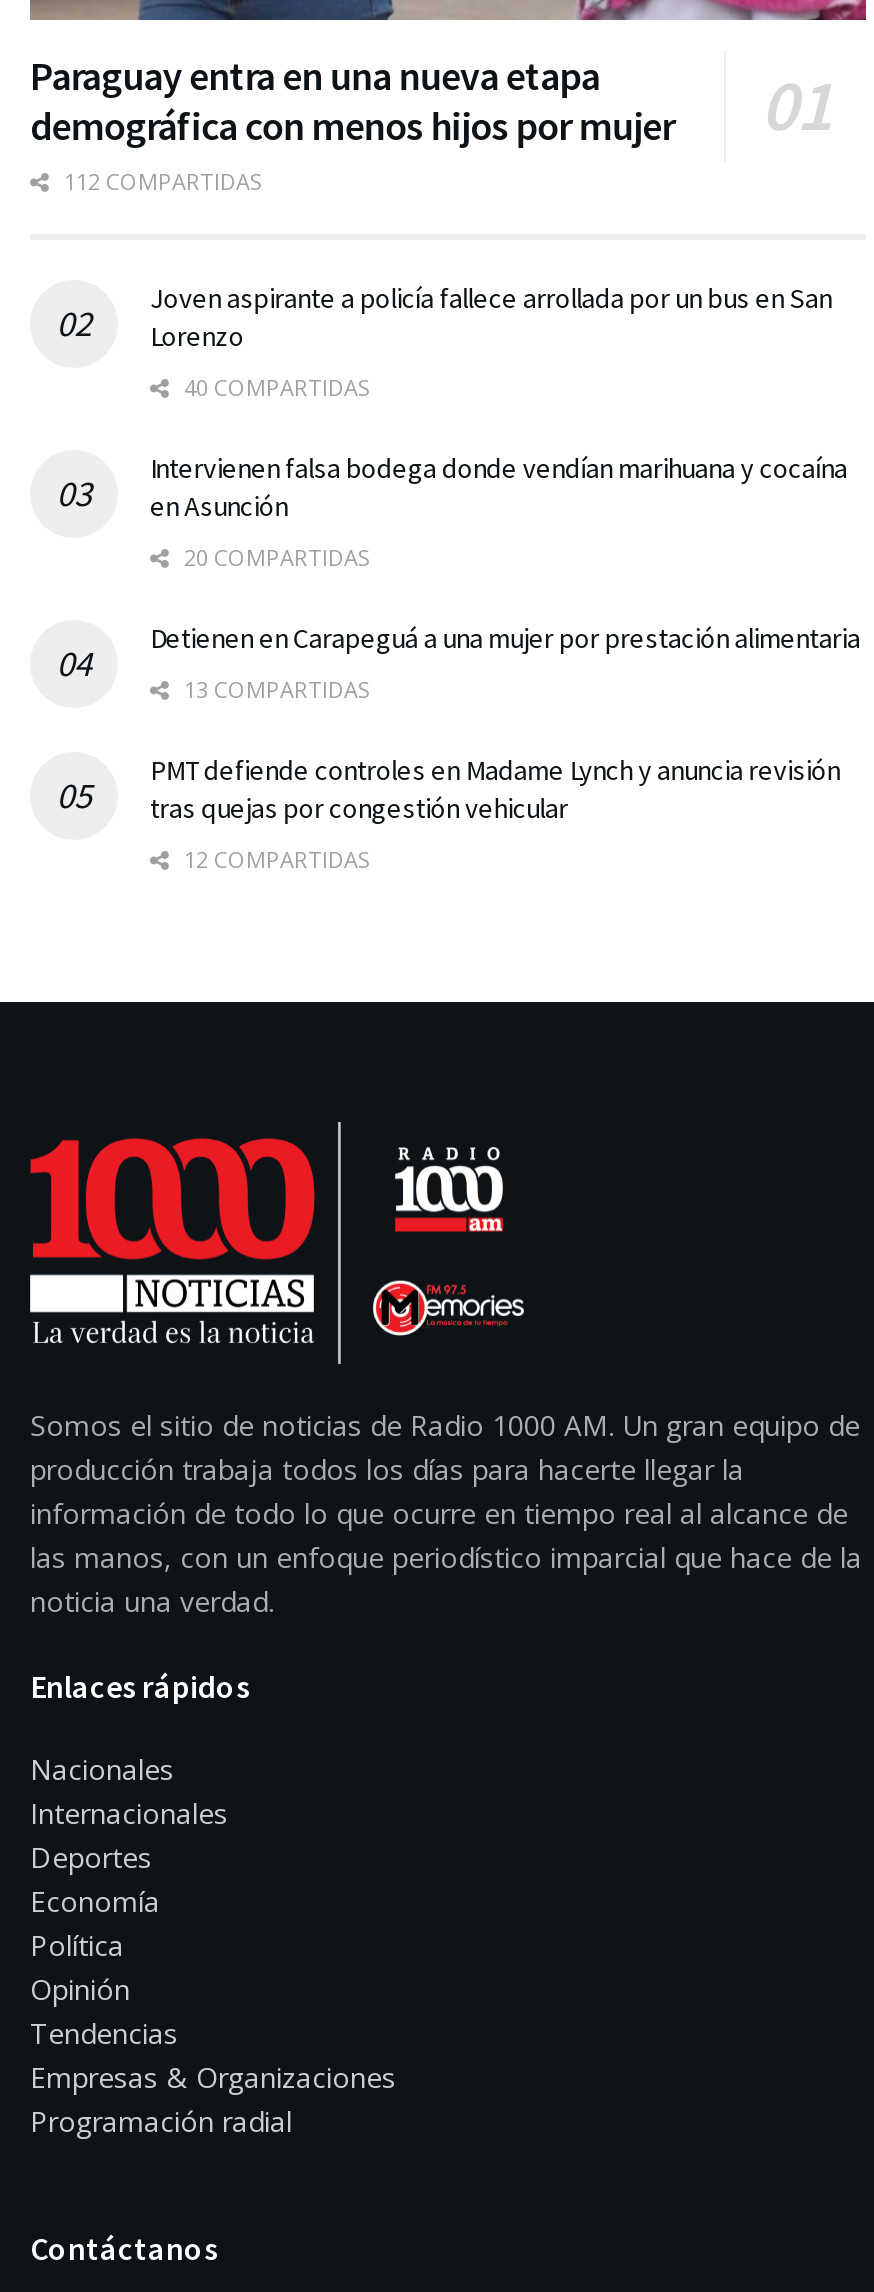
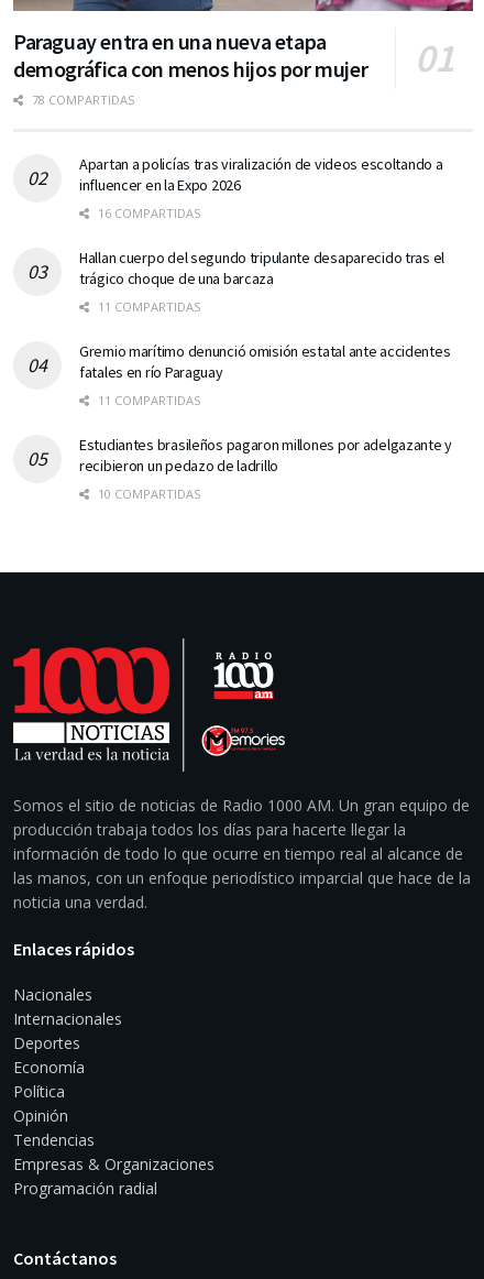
- 112 COMPARTIDAS
+ 78 COMPARTIDAS

- Joven aspirante a policía fallece arrollada por un bus en San
- Lorenzo
+ Apartan a policías tras viralización de videos escoltando a
+ influencer en la Expo 2026

- 40 COMPARTIDAS
+ 16 COMPARTIDAS

- Intervienen falsa bodega donde vendían marihuana y cocaína
- en Asunción
+ Hallan cuerpo del segundo tripulante desaparecido tras el
+ trágico choque de una barcaza

- 20 COMPARTIDAS
+ 11 COMPARTIDAS

- Detienen en Carapeguá a una mujer por prestación alimentaria
+ Gremio marítimo denunció omisión estatal ante accidentes
+ fatales en río Paraguay

- 13 COMPARTIDAS
+ 11 COMPARTIDAS

- PMT defiende controles en Madame Lynch y anuncia revisión
- tras quejas por congestión vehicular
+ Estudiantes brasileños pagaron millones por adelgazante y
+ recibieron un pedazo de ladrillo

- 12 COMPARTIDAS
+ 10 COMPARTIDAS
